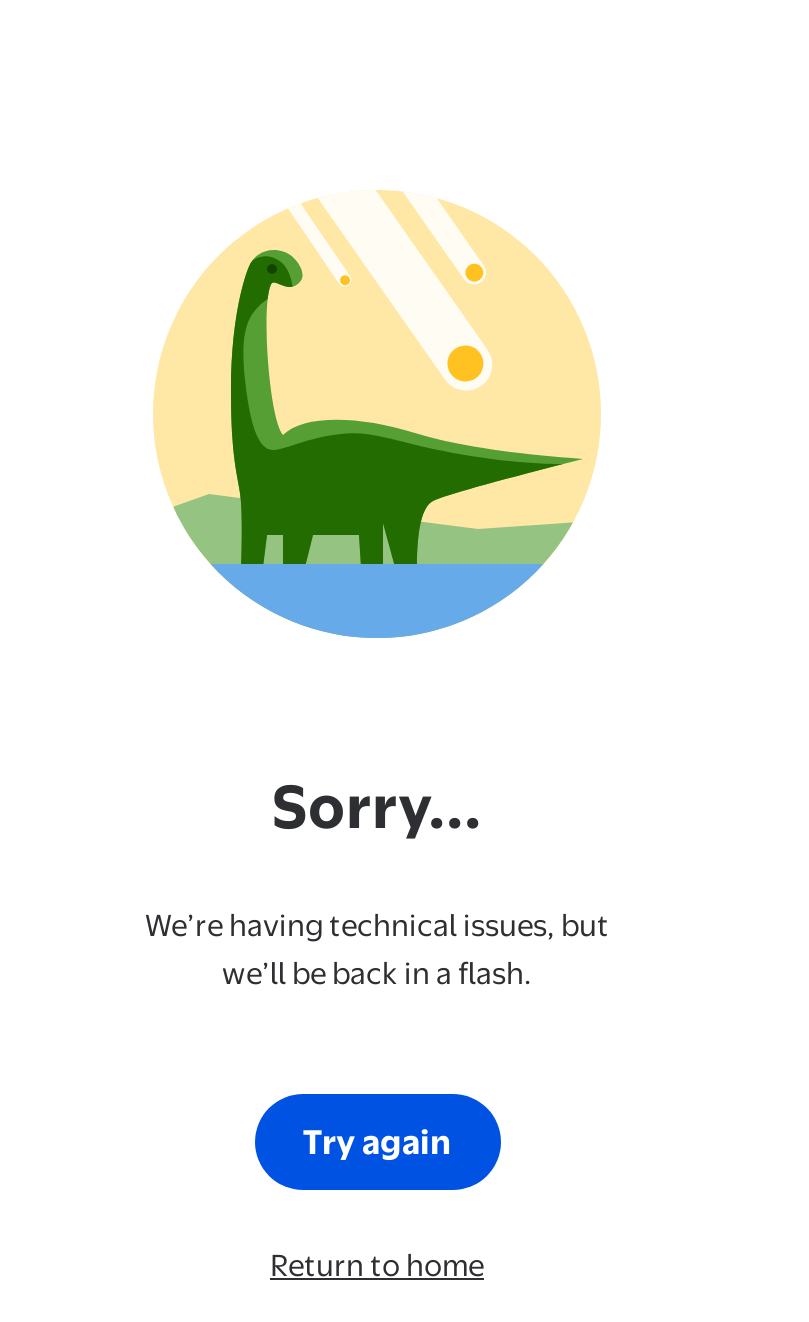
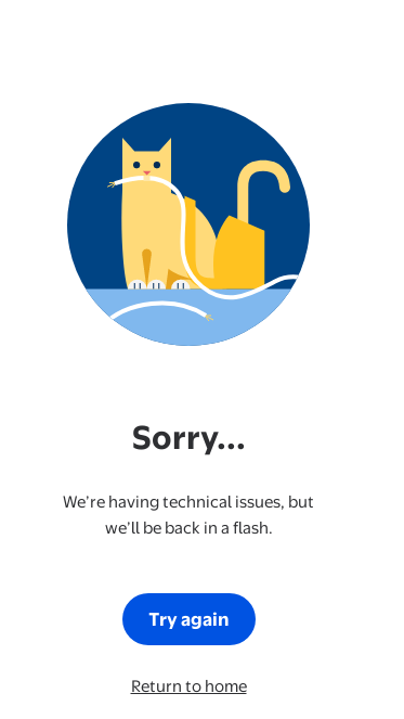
- [image]
+ [image]
